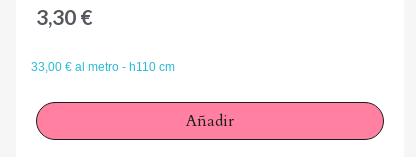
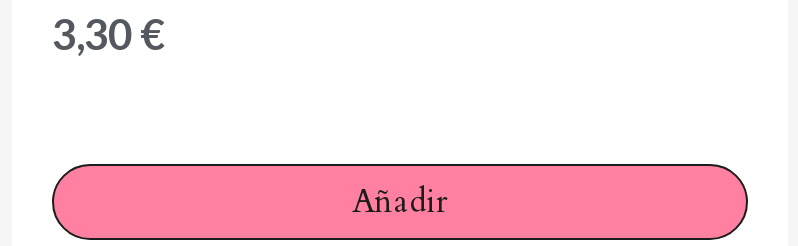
- 33,00 € al metro - h110 cm
